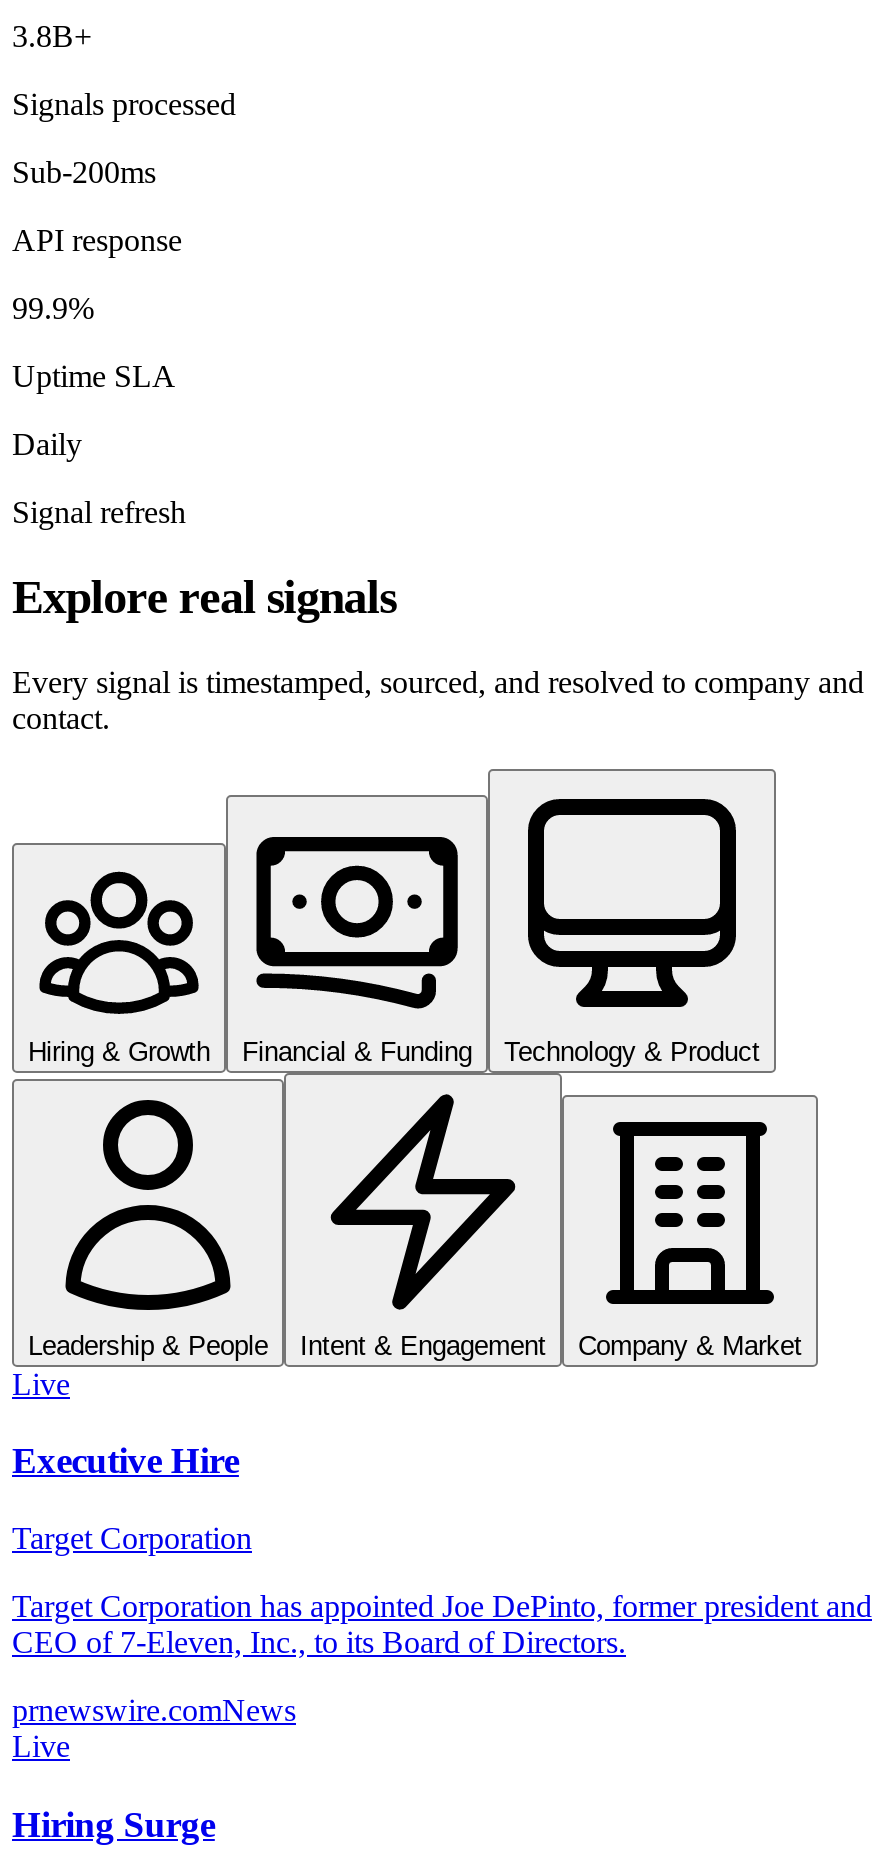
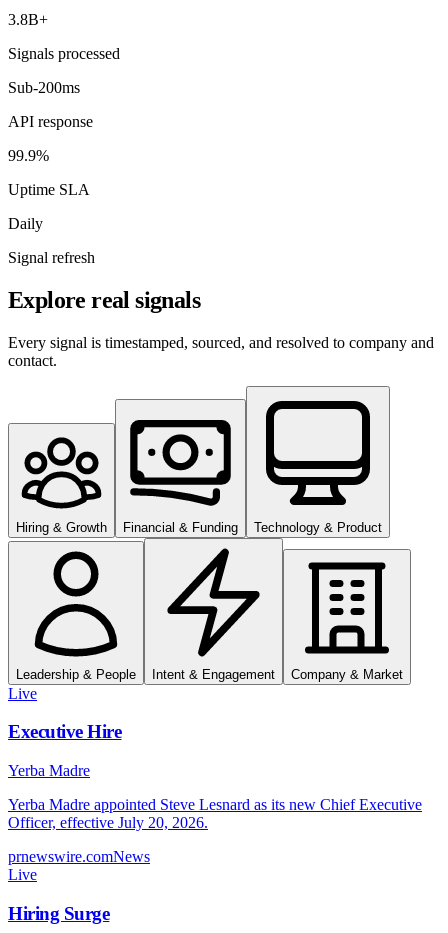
- Target Corporation
+ Yerba Madre

- Target Corporation has appointed Joe DePinto, former president and
- CEO of 7-Eleven, Inc., to its Board of Directors.
+ Yerba Madre appointed Steve Lesnard as its new Chief Executive
+ Officer, effective July 20, 2026.
